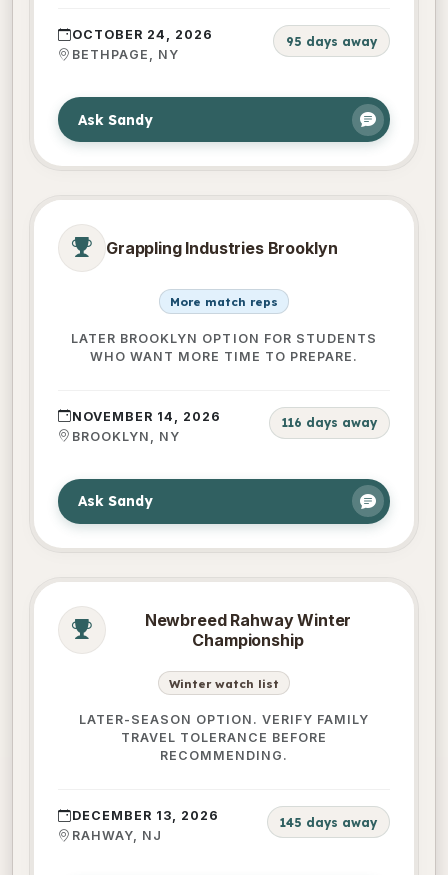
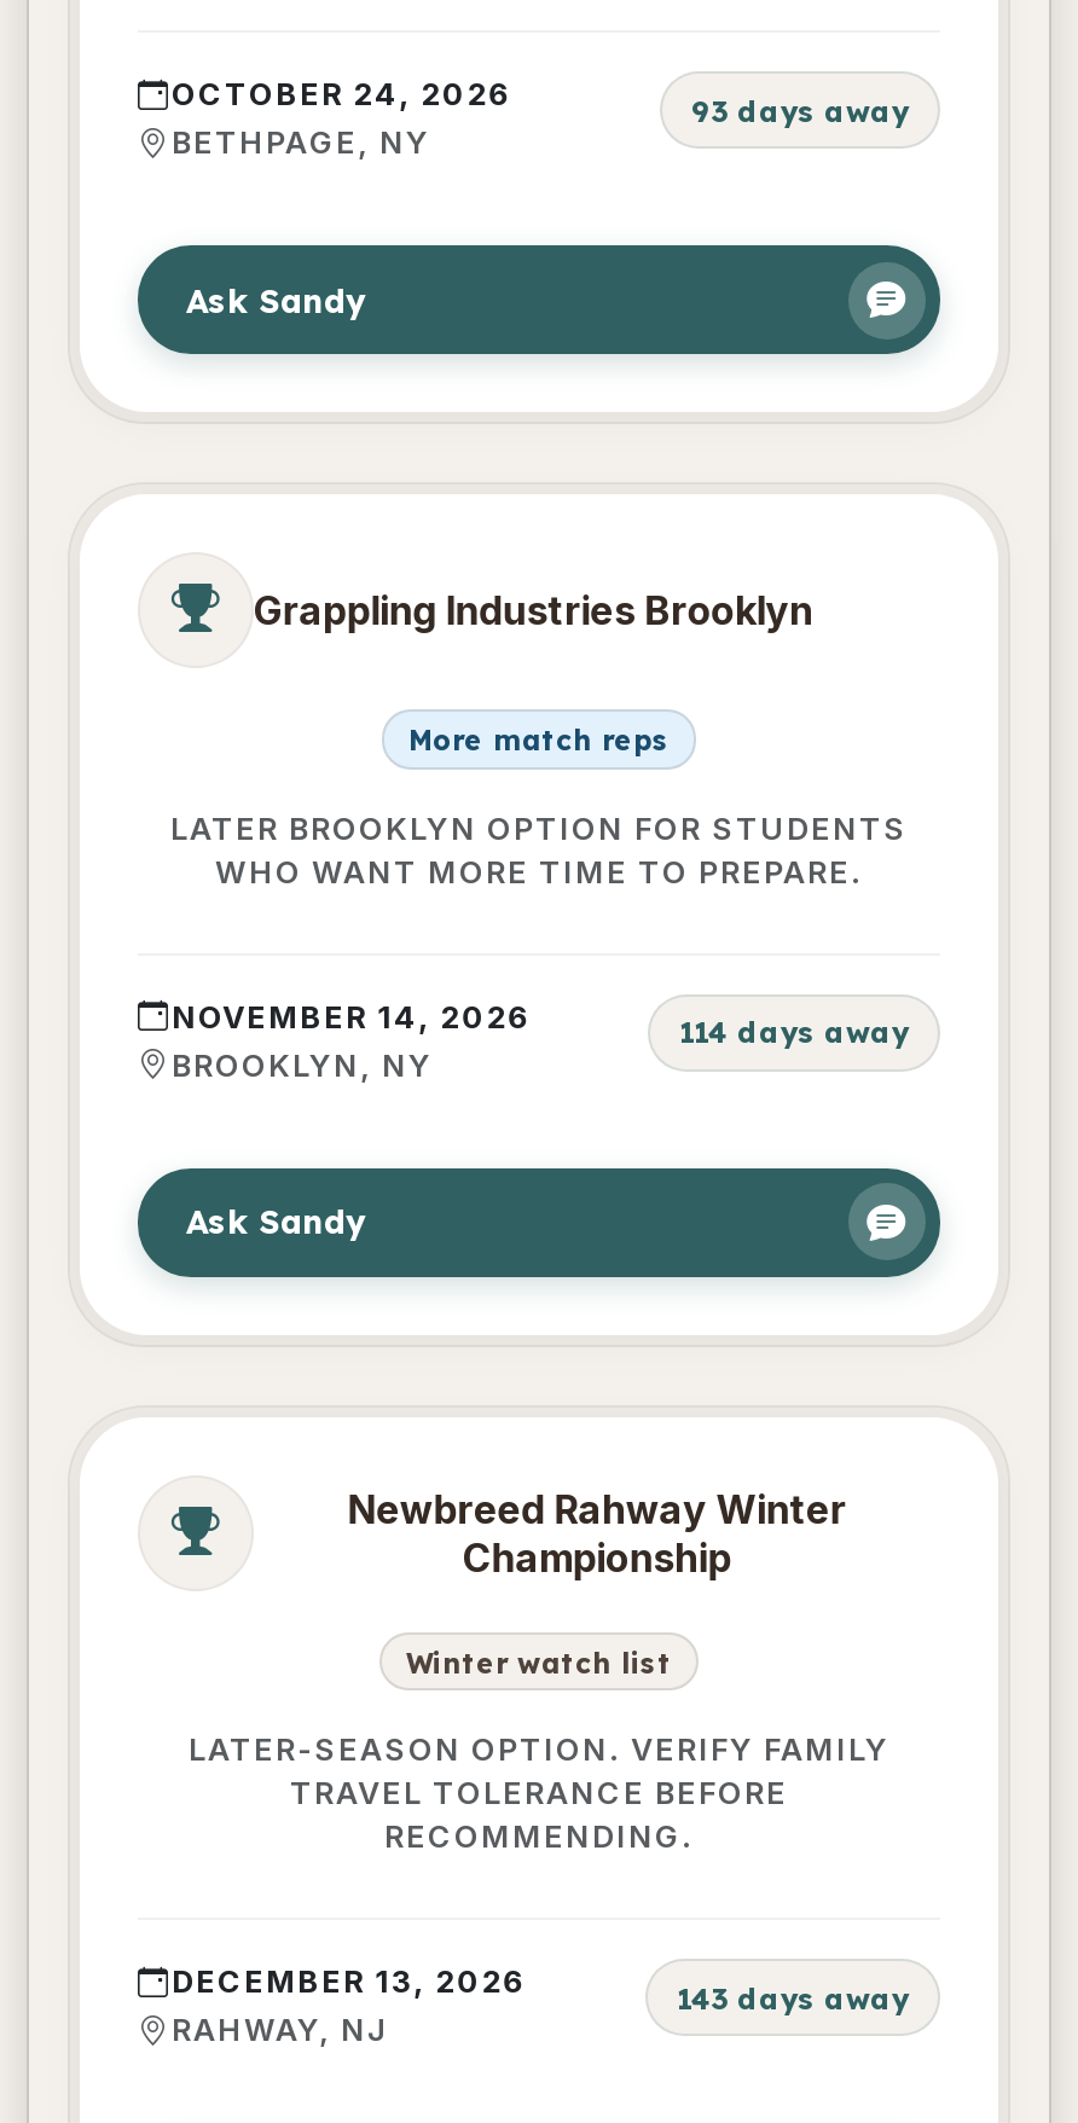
- 95 days away
+ 93 days away

- 116 days away
+ 114 days away

- 145 days away
+ 143 days away
